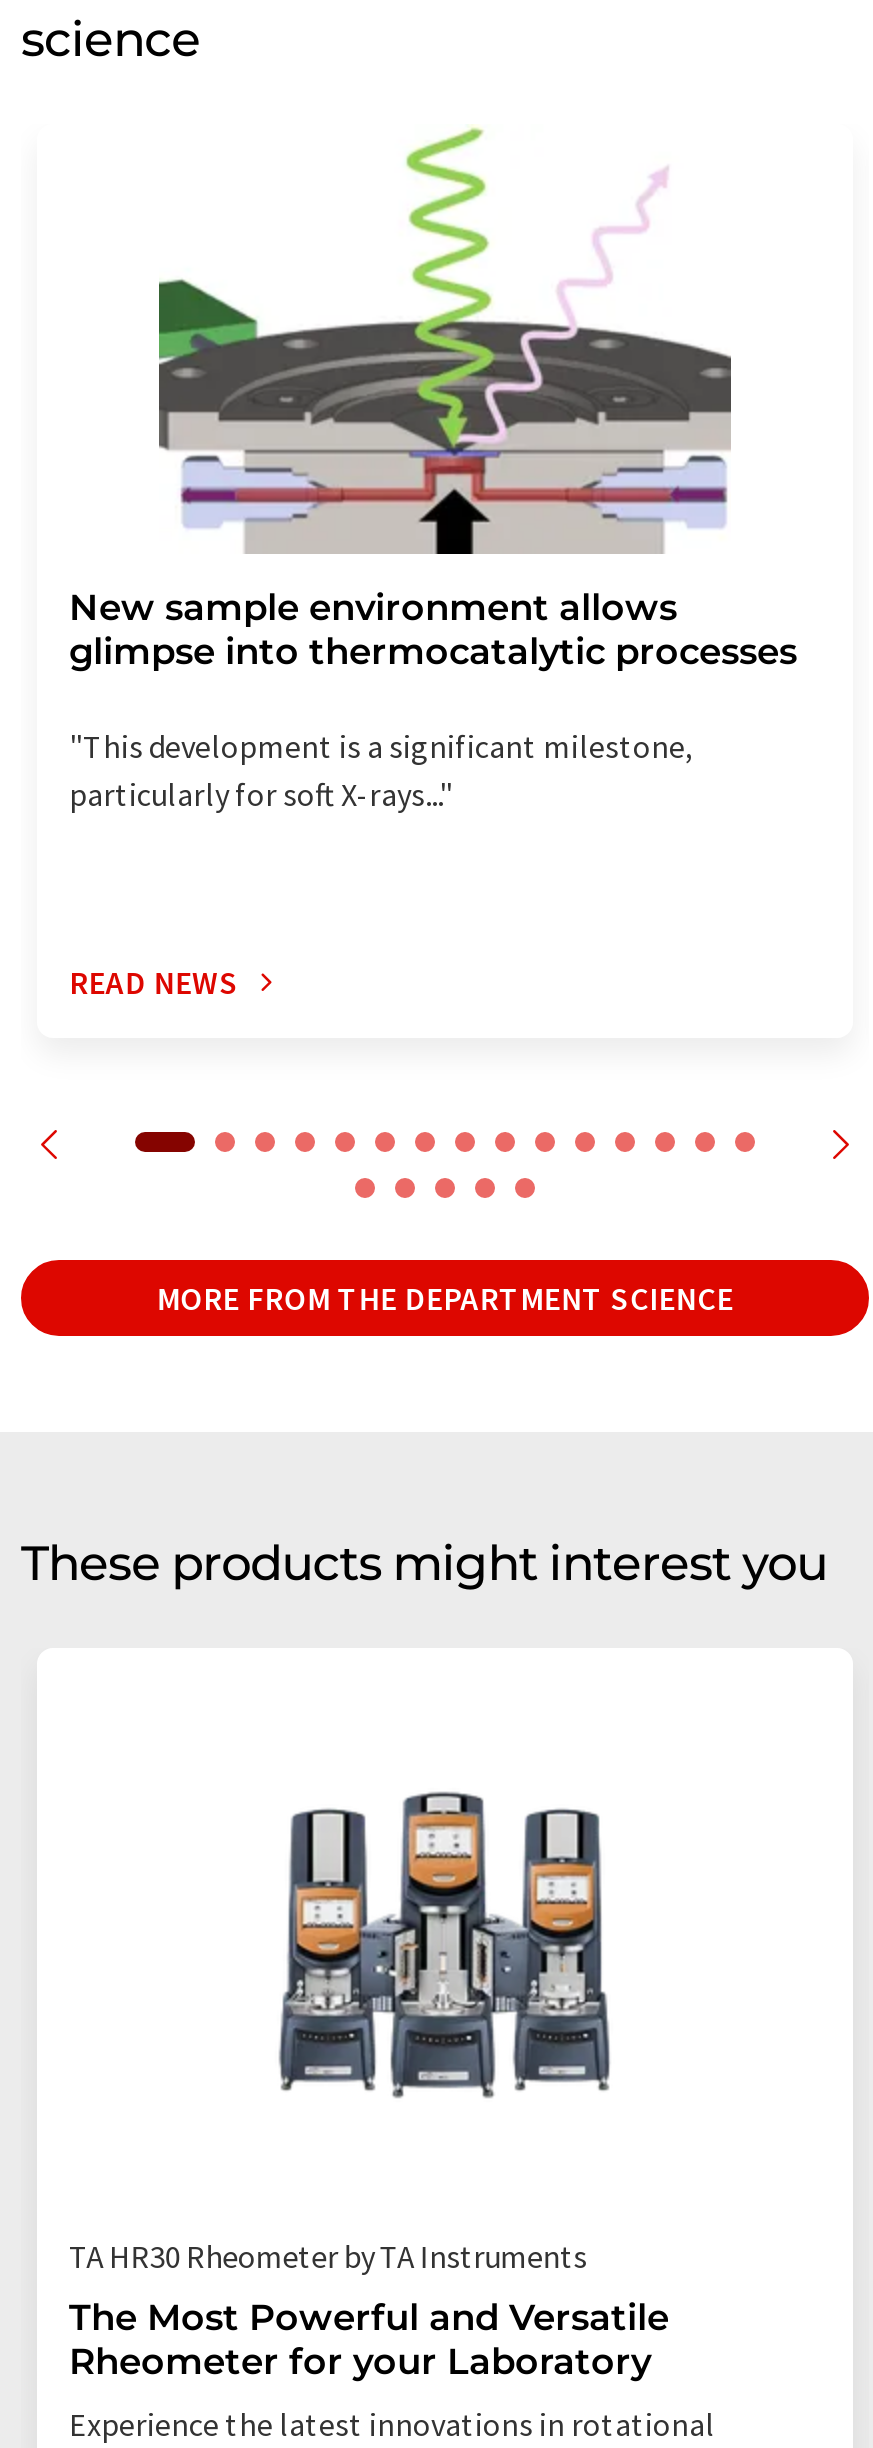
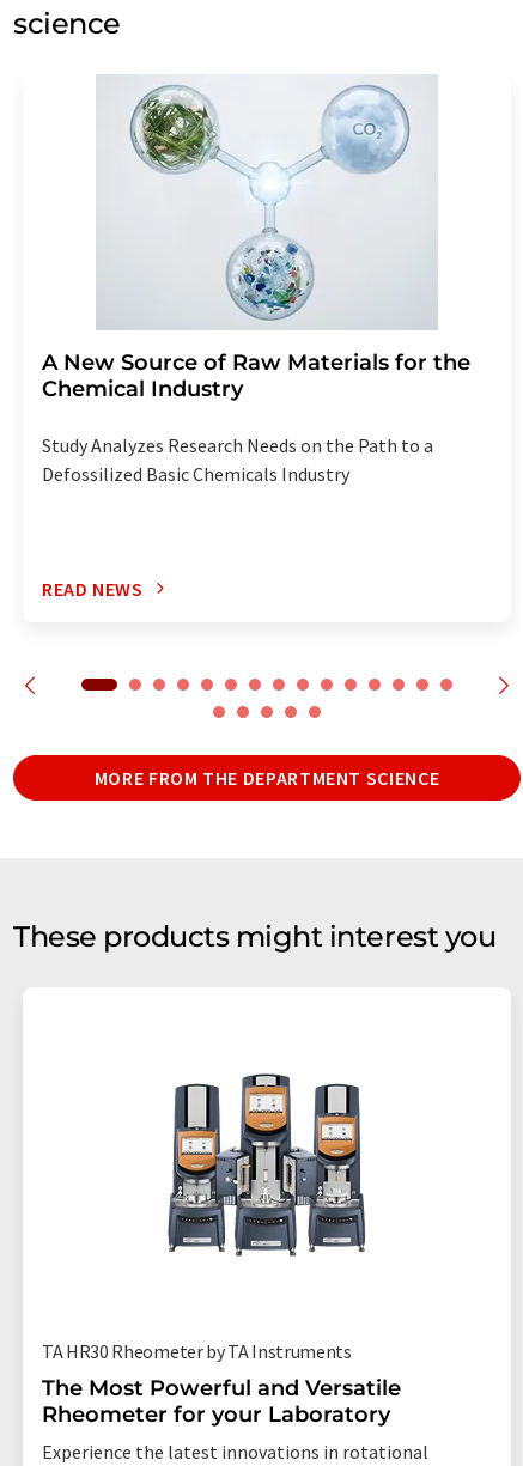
- [image]
- New sample environment allows
- glimpse into thermocatalytic processes
+ [image]
+ A New Source of Raw Materials for the
+ Chemical Industry

- "This development is a significant milestone,
- particularly for soft X-rays..."
+ Study Analyzes Research Needs on the Path to a
+ Defossilized Basic Chemicals Industry
